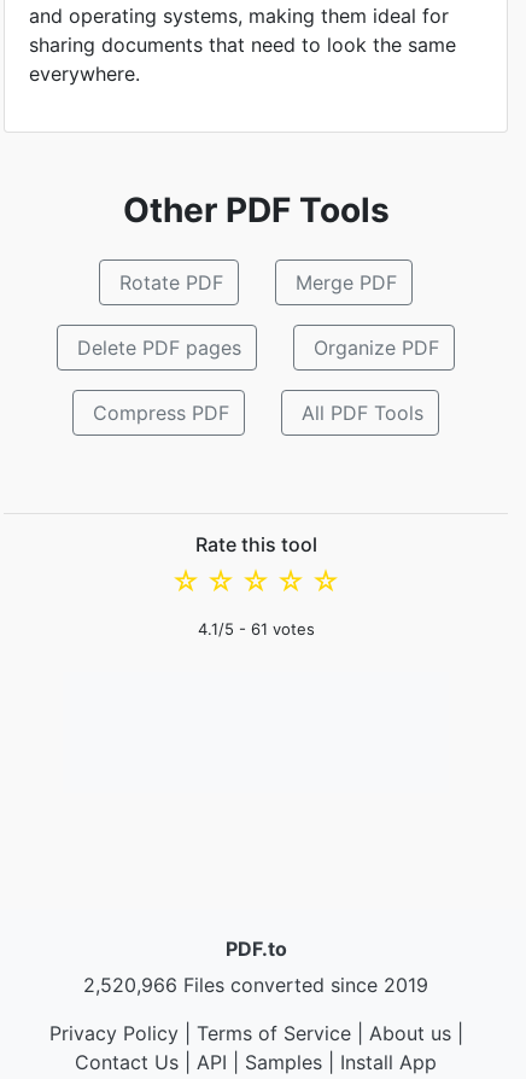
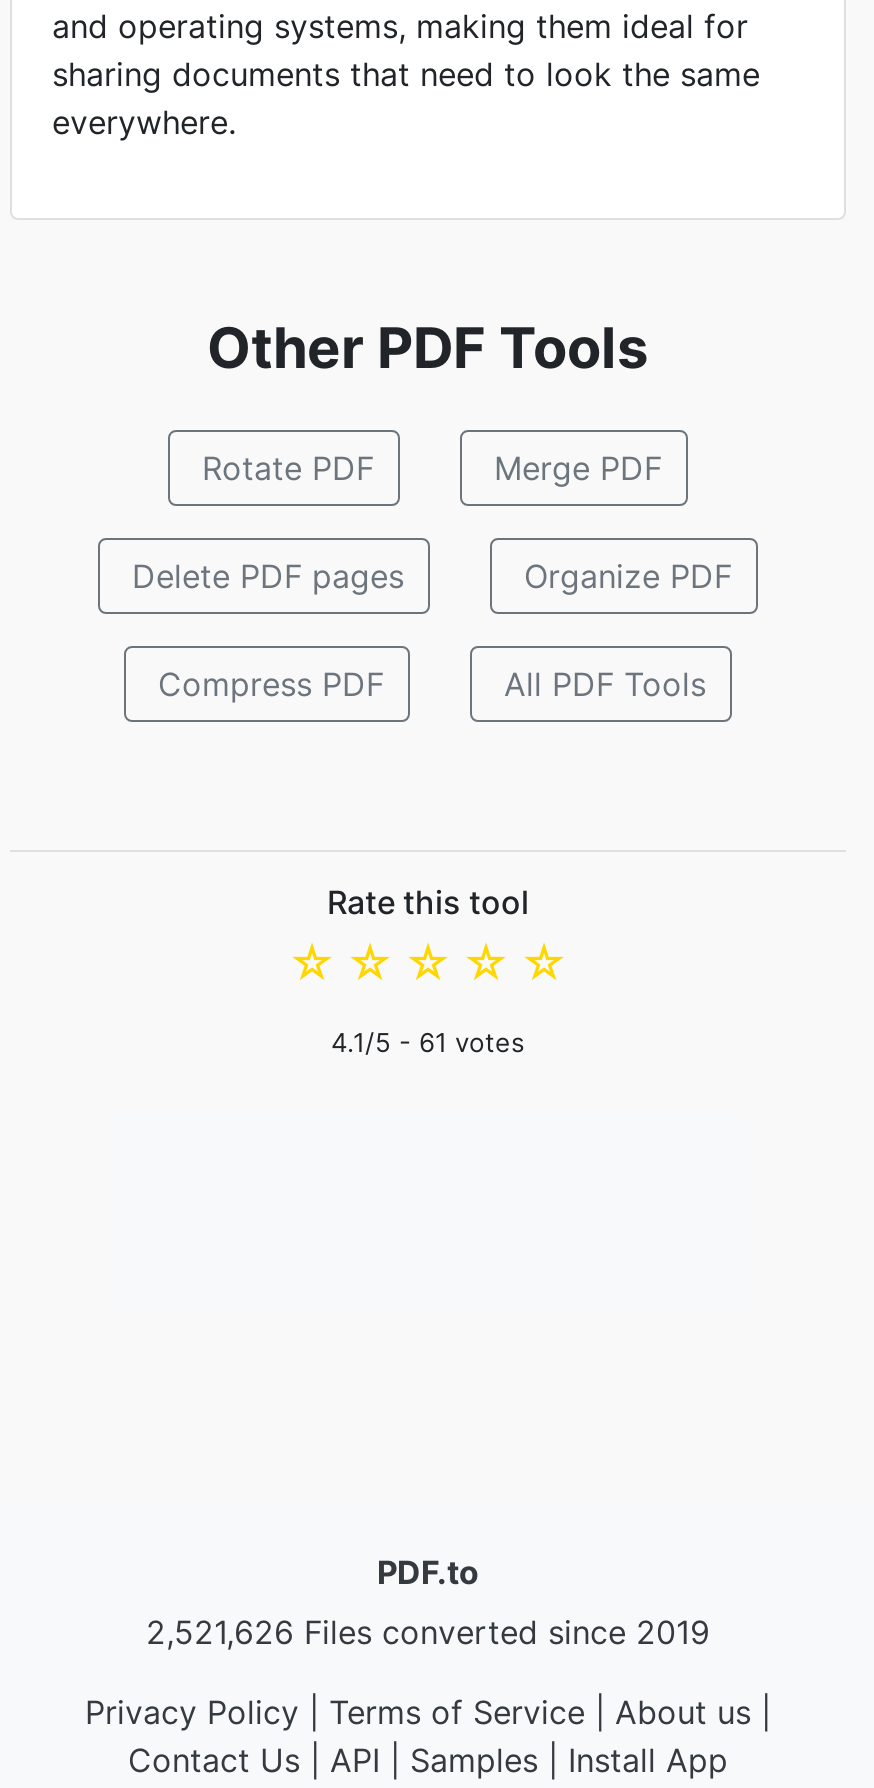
- 2,520,966 Files converted since 2019
+ 2,521,626 Files converted since 2019
